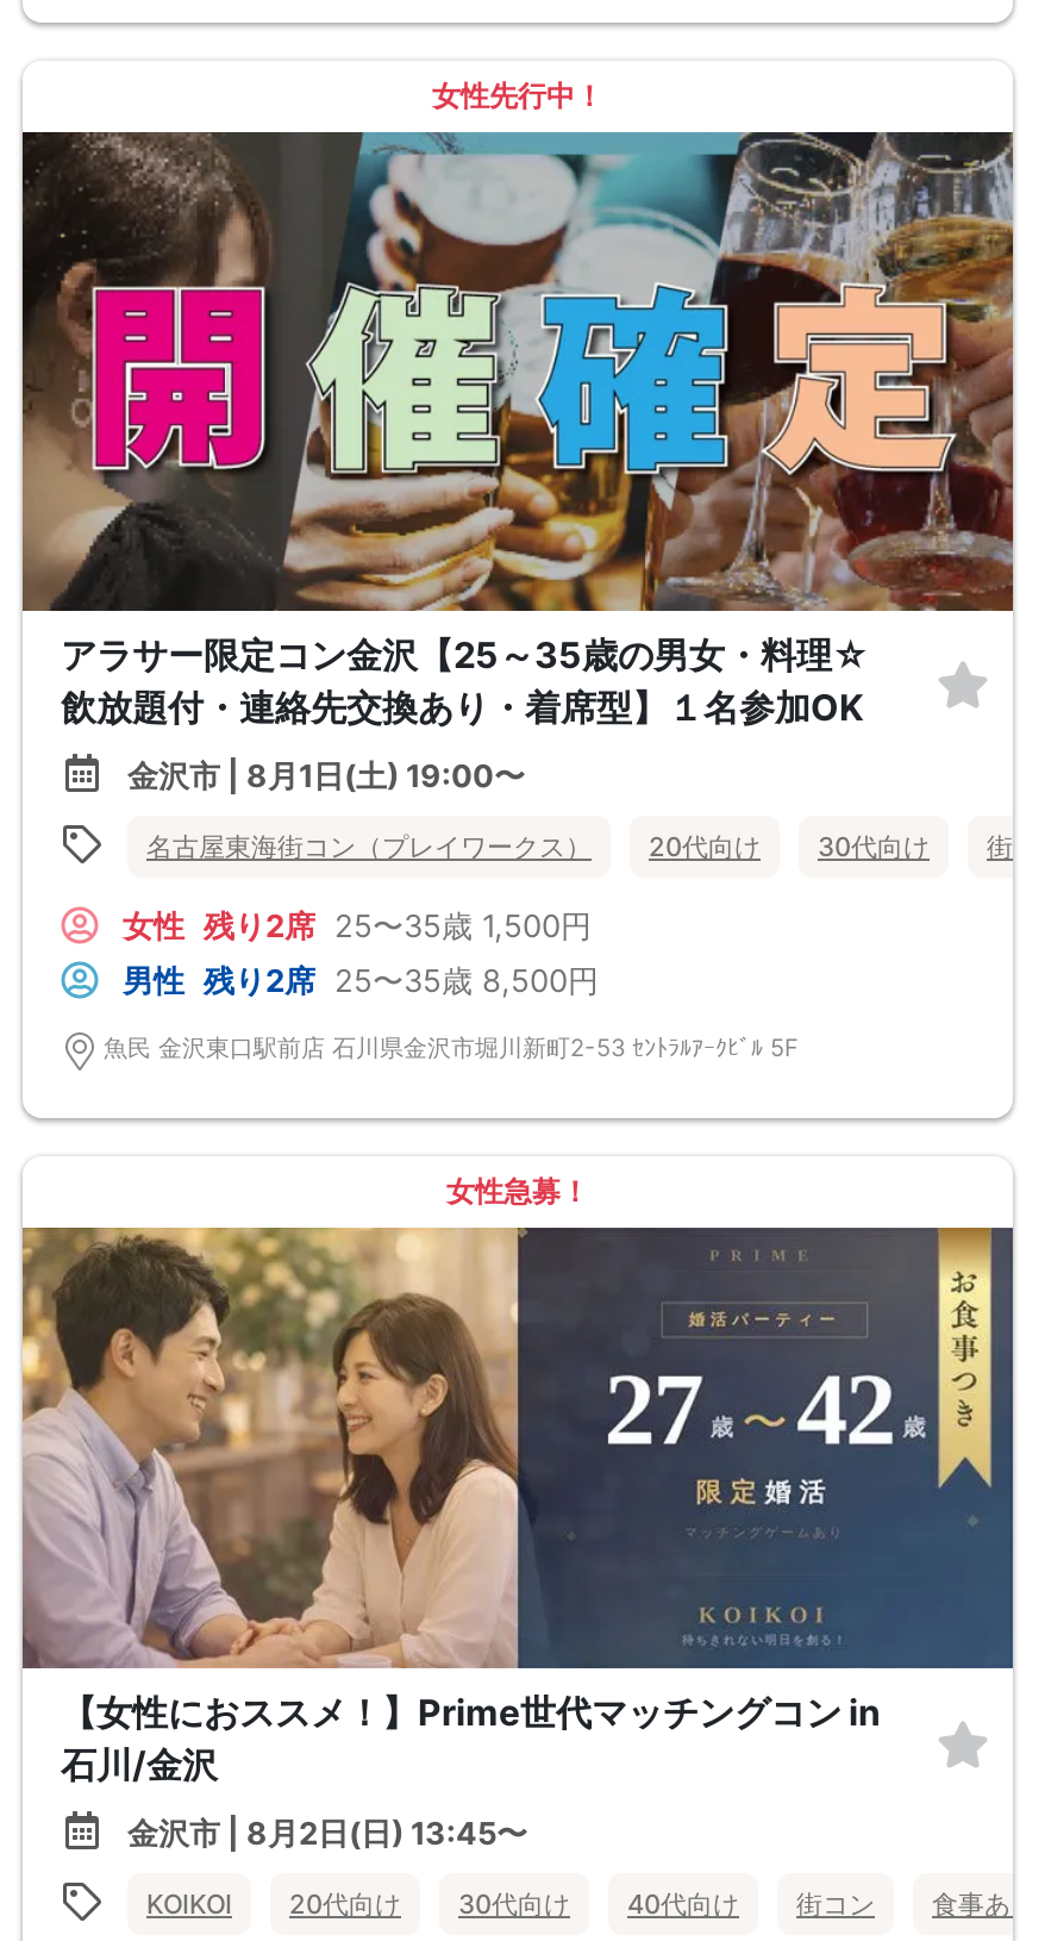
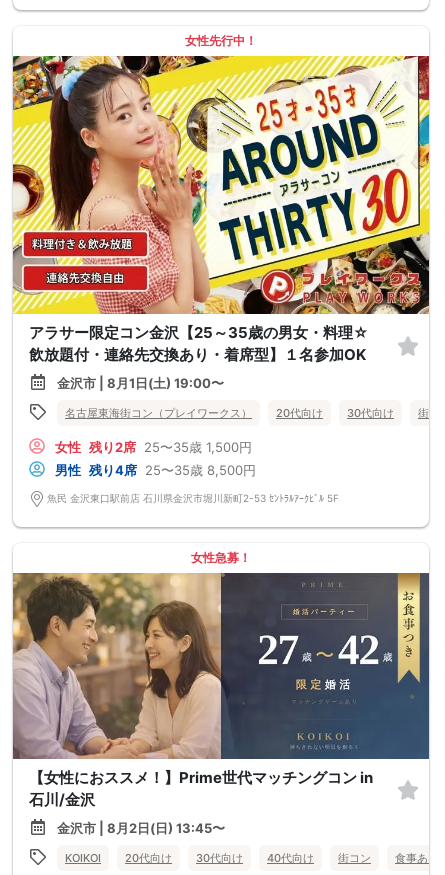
- [image]
+ [image]

- 男性 残り2席 25〜35歳 8,500円
+ 男性 残り4席 25〜35歳 8,500円
